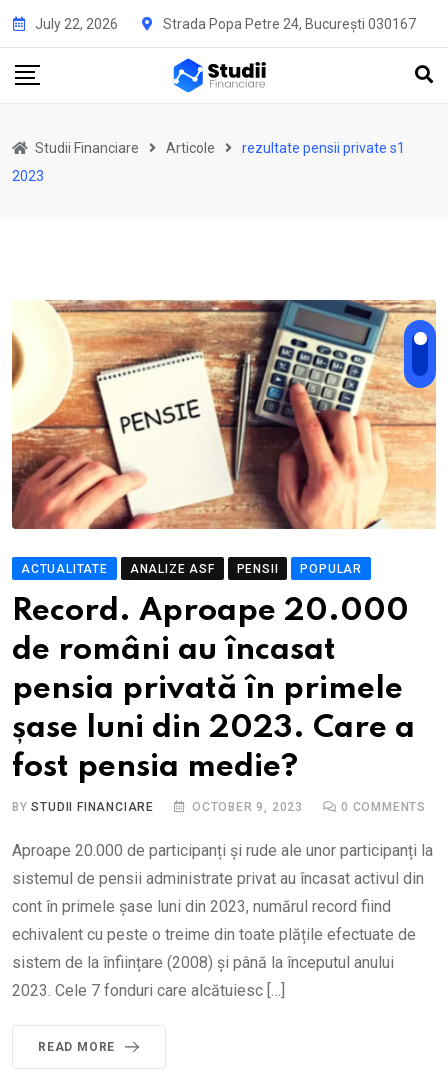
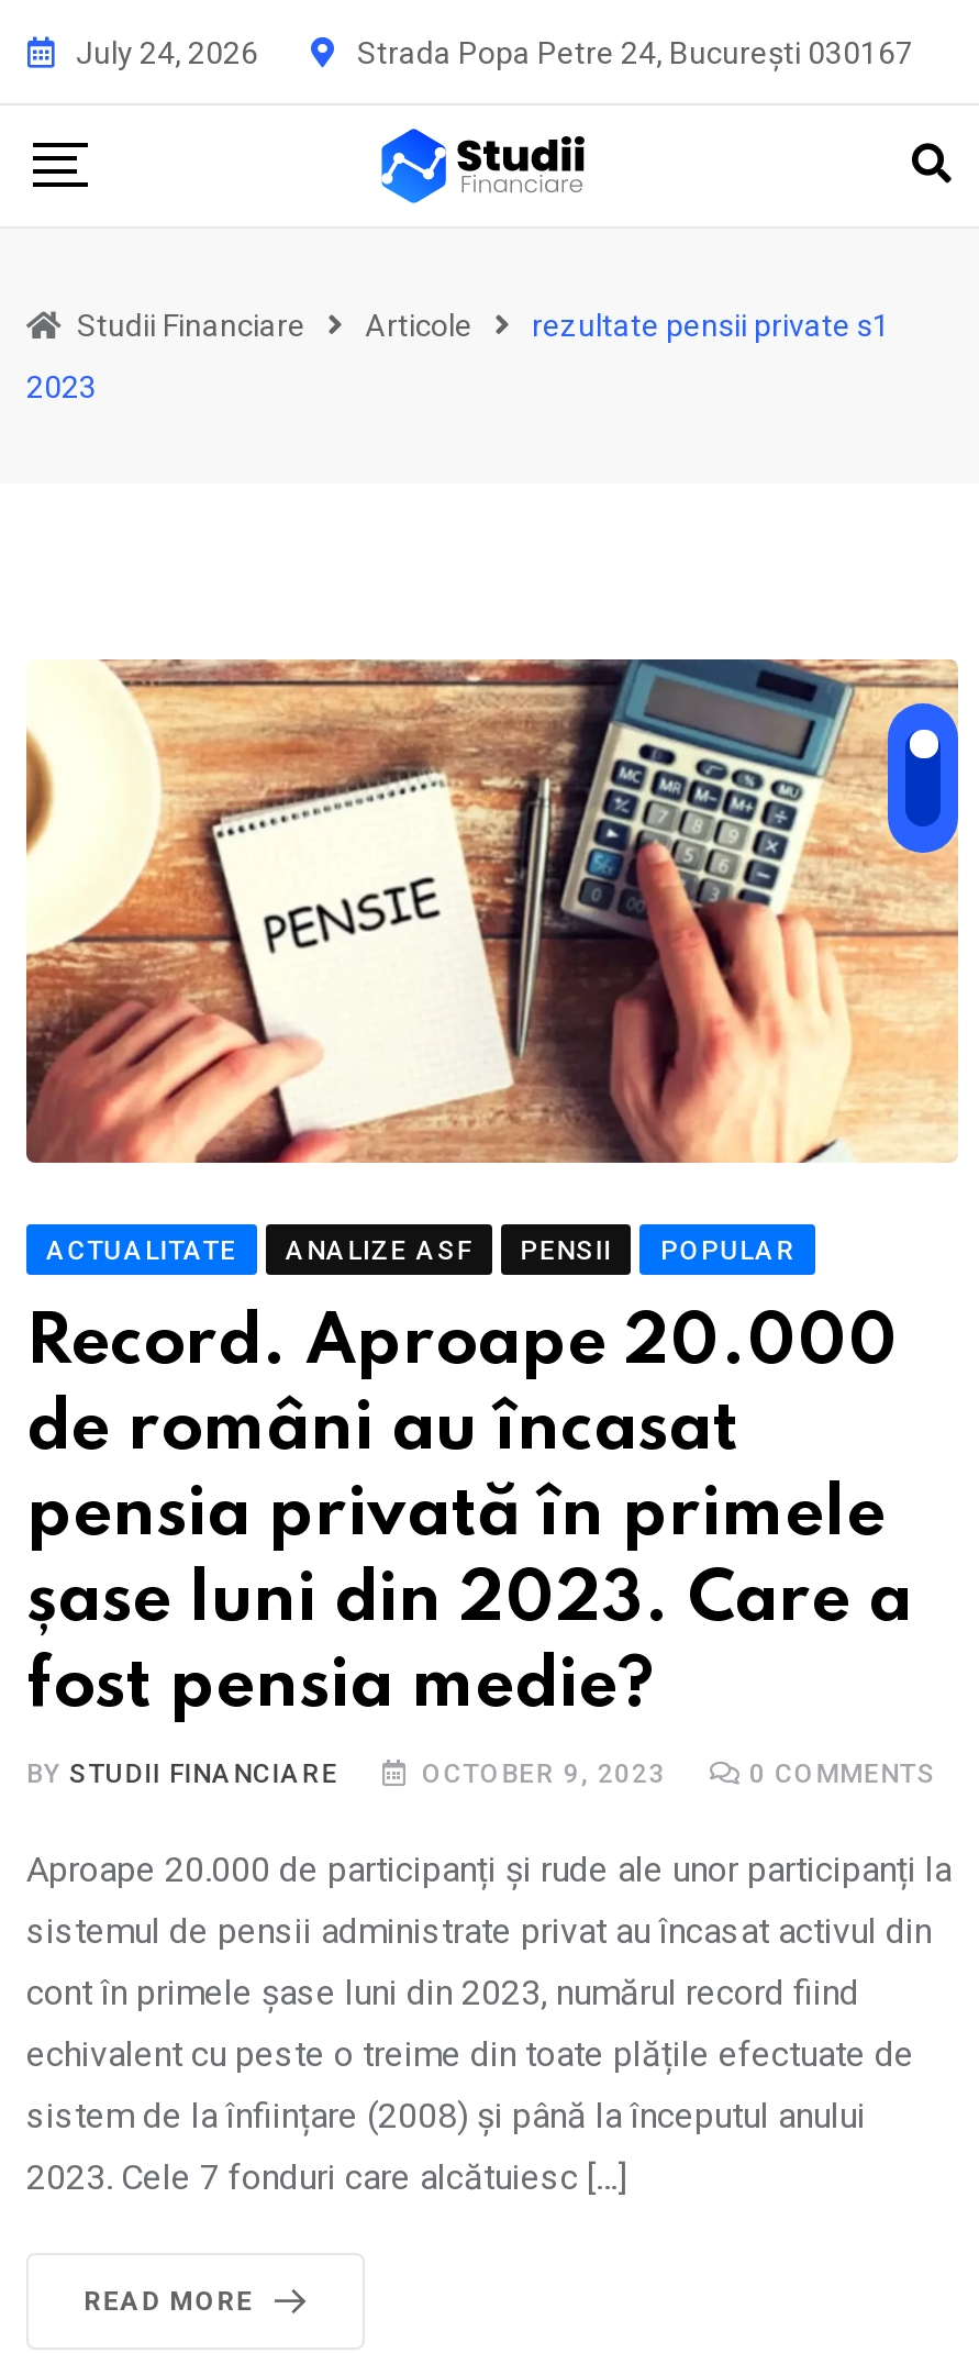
- July 22, 2026
+ July 24, 2026
